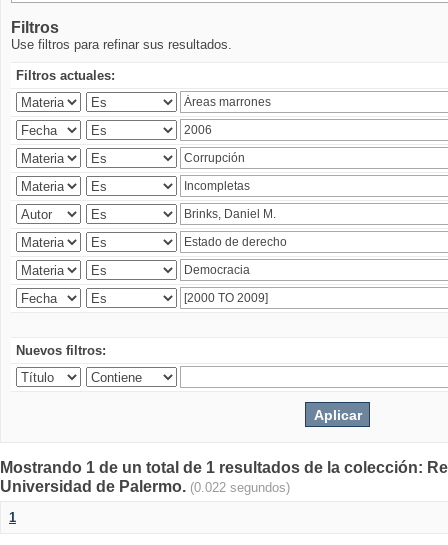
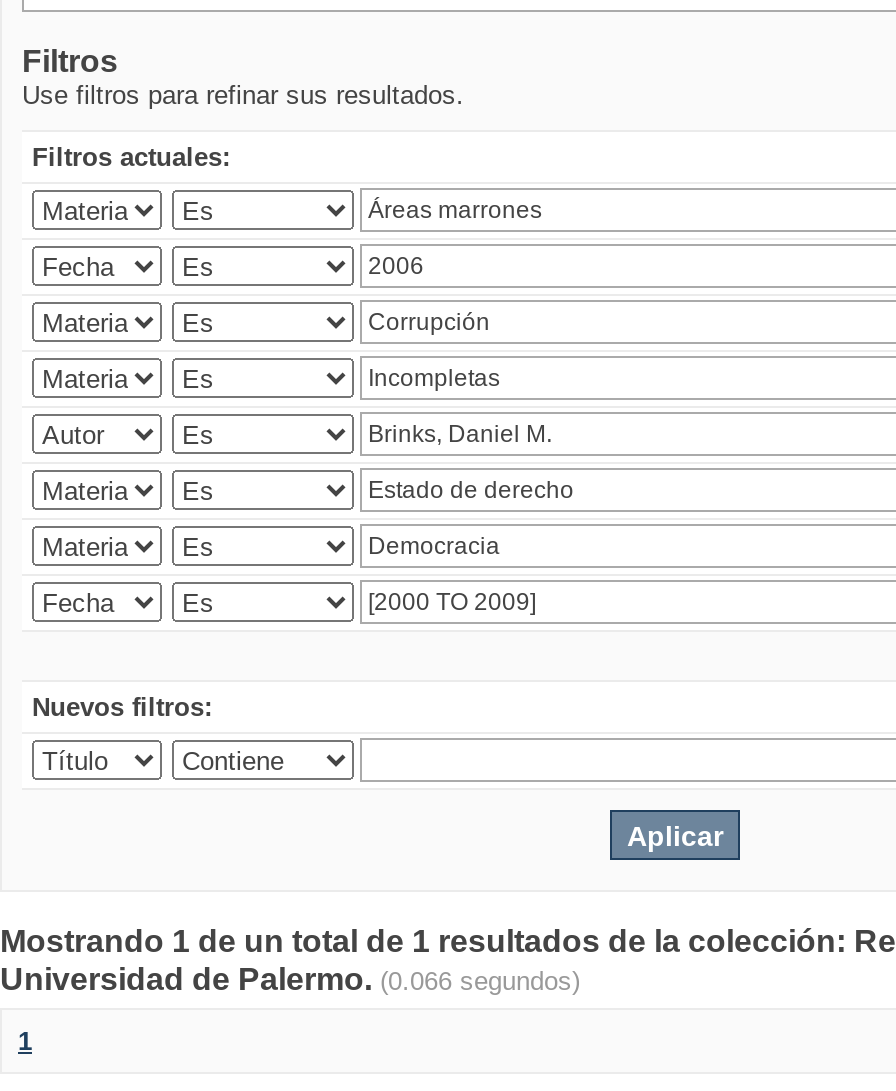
- Universidad de Palermo. (0.022 segundos)
+ Universidad de Palermo. (0.066 segundos)
